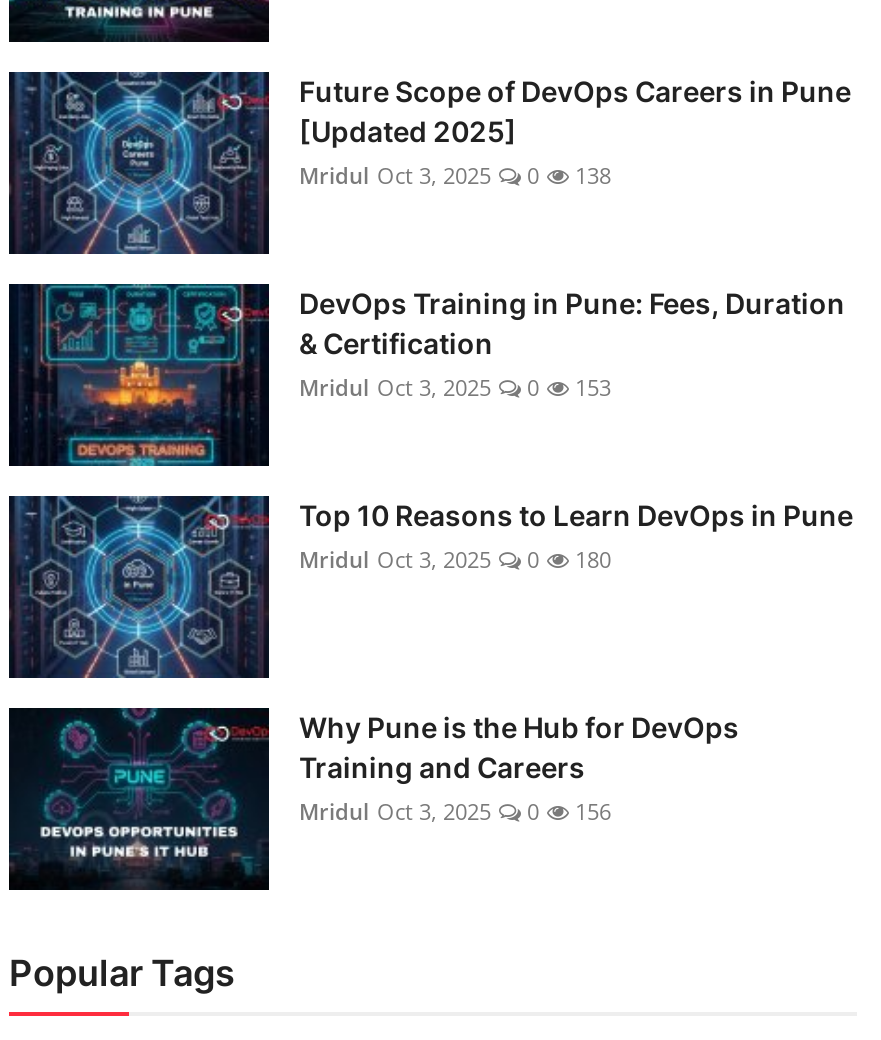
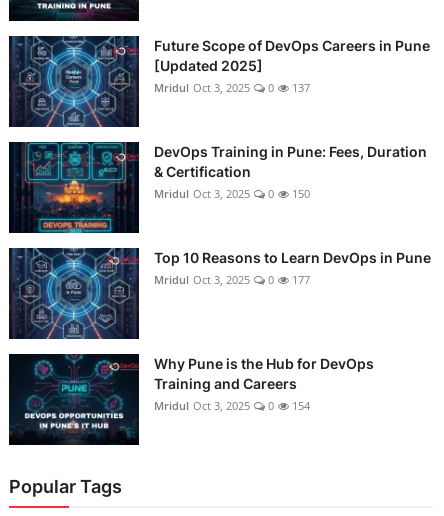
- Mridul Oct 3, 2025 0 138
+ Mridul Oct 3, 2025 0 137

- Mridul Oct 3, 2025 0 153
+ Mridul Oct 3, 2025 0 150

- Mridul Oct 3, 2025 0 180
+ Mridul Oct 3, 2025 0 177

- Mridul Oct 3, 2025 0 156
+ Mridul Oct 3, 2025 0 154
